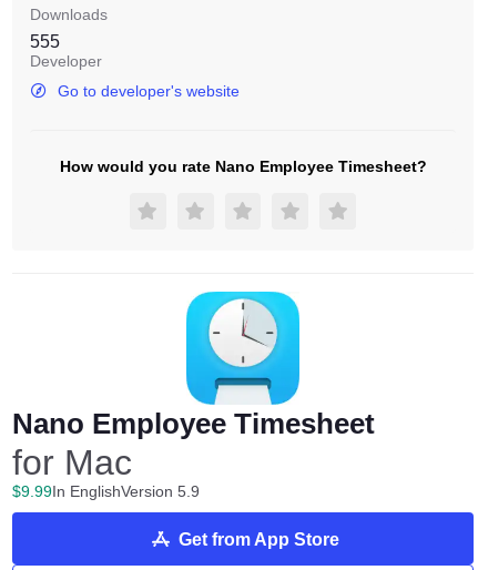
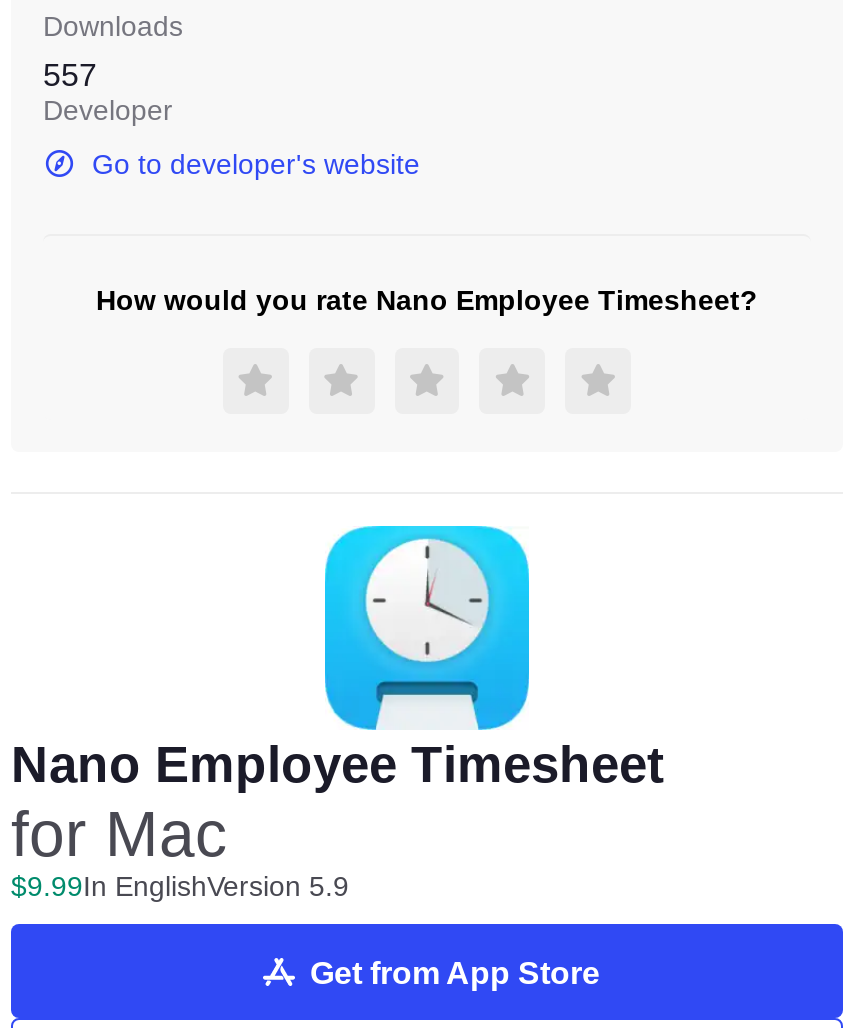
- 555
+ 557
